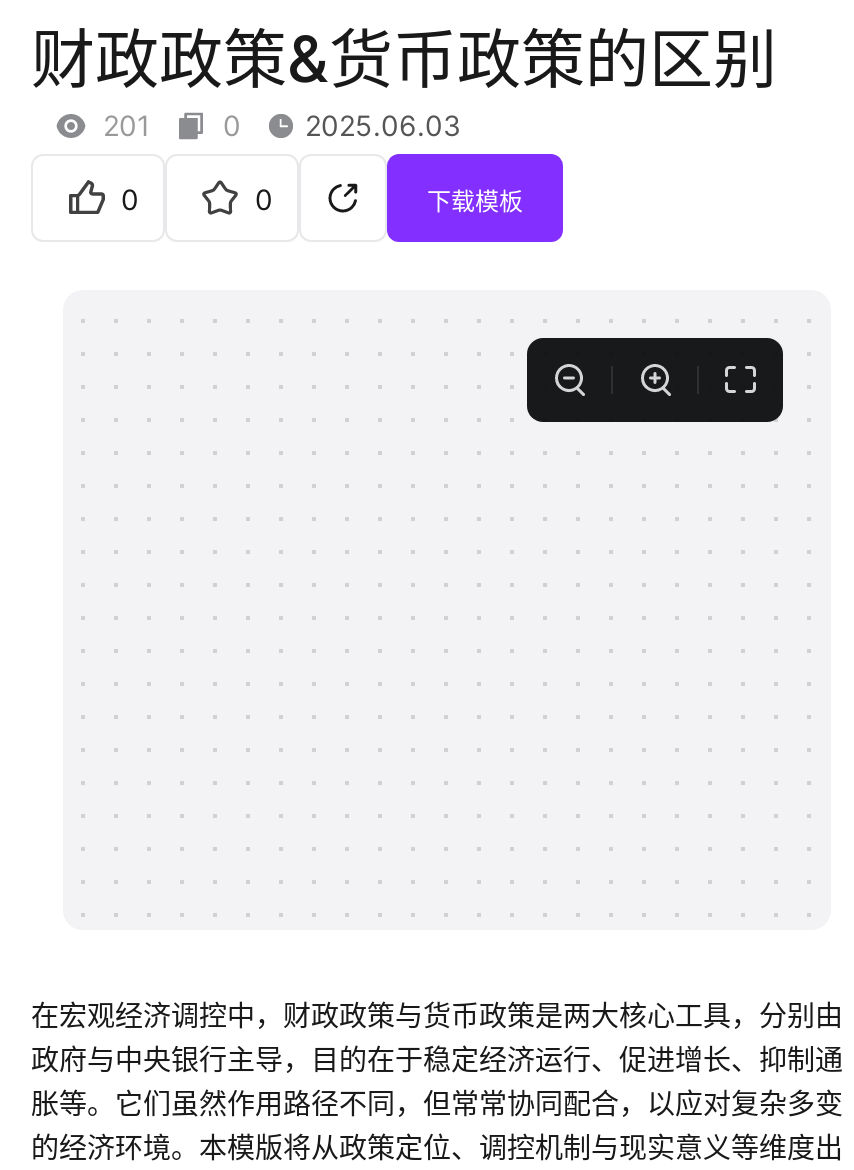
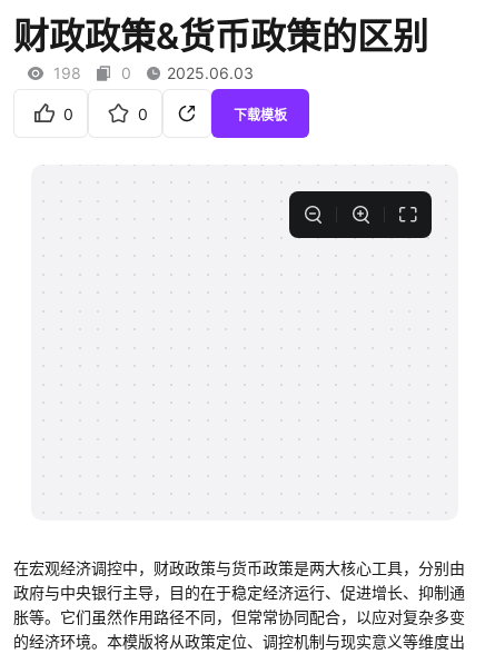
- 201
+ 198
